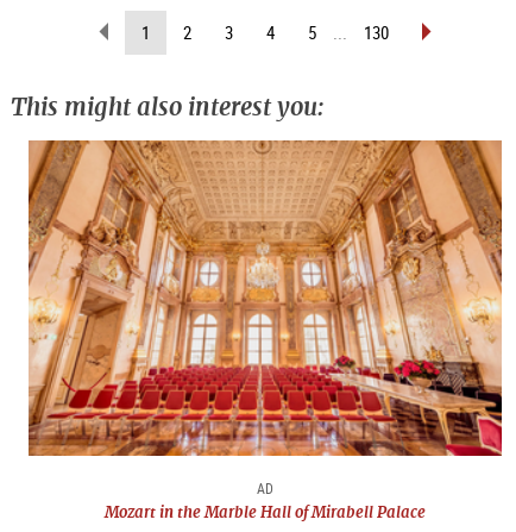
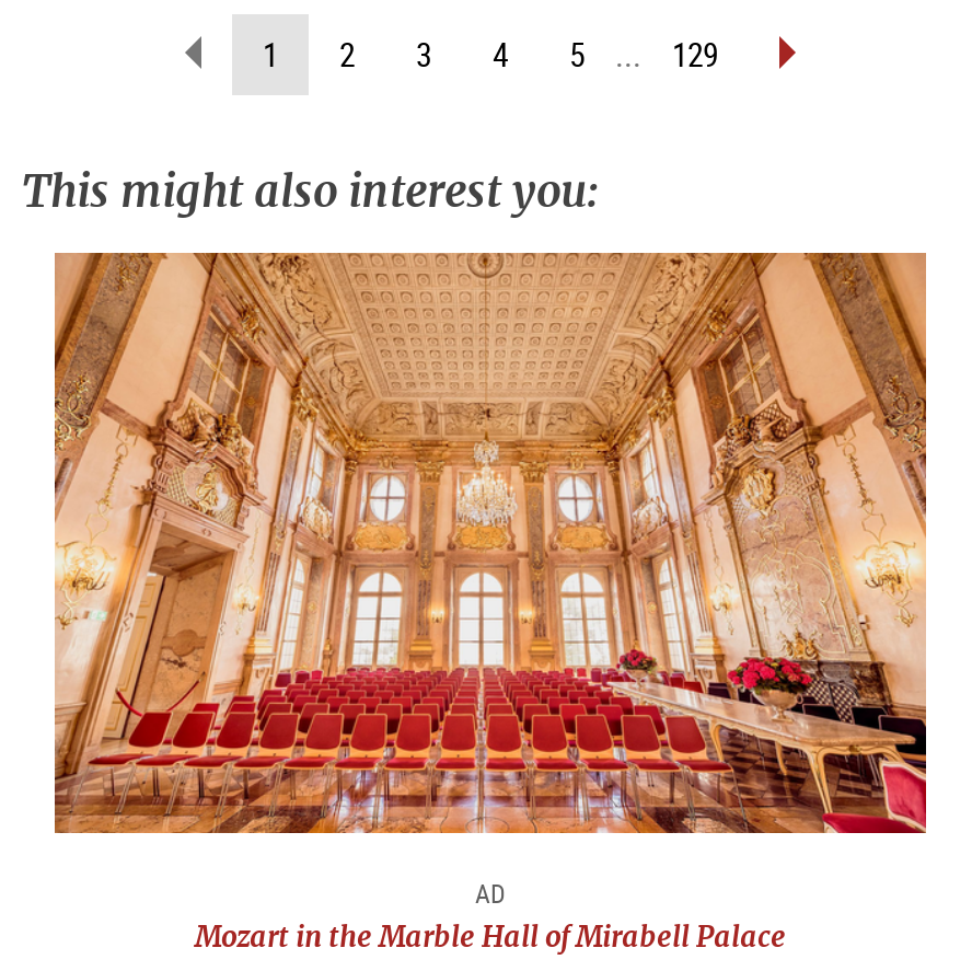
- 130
+ 129
